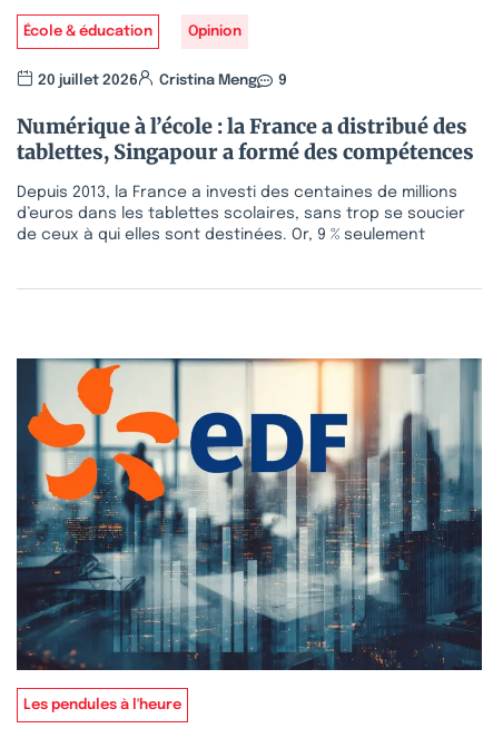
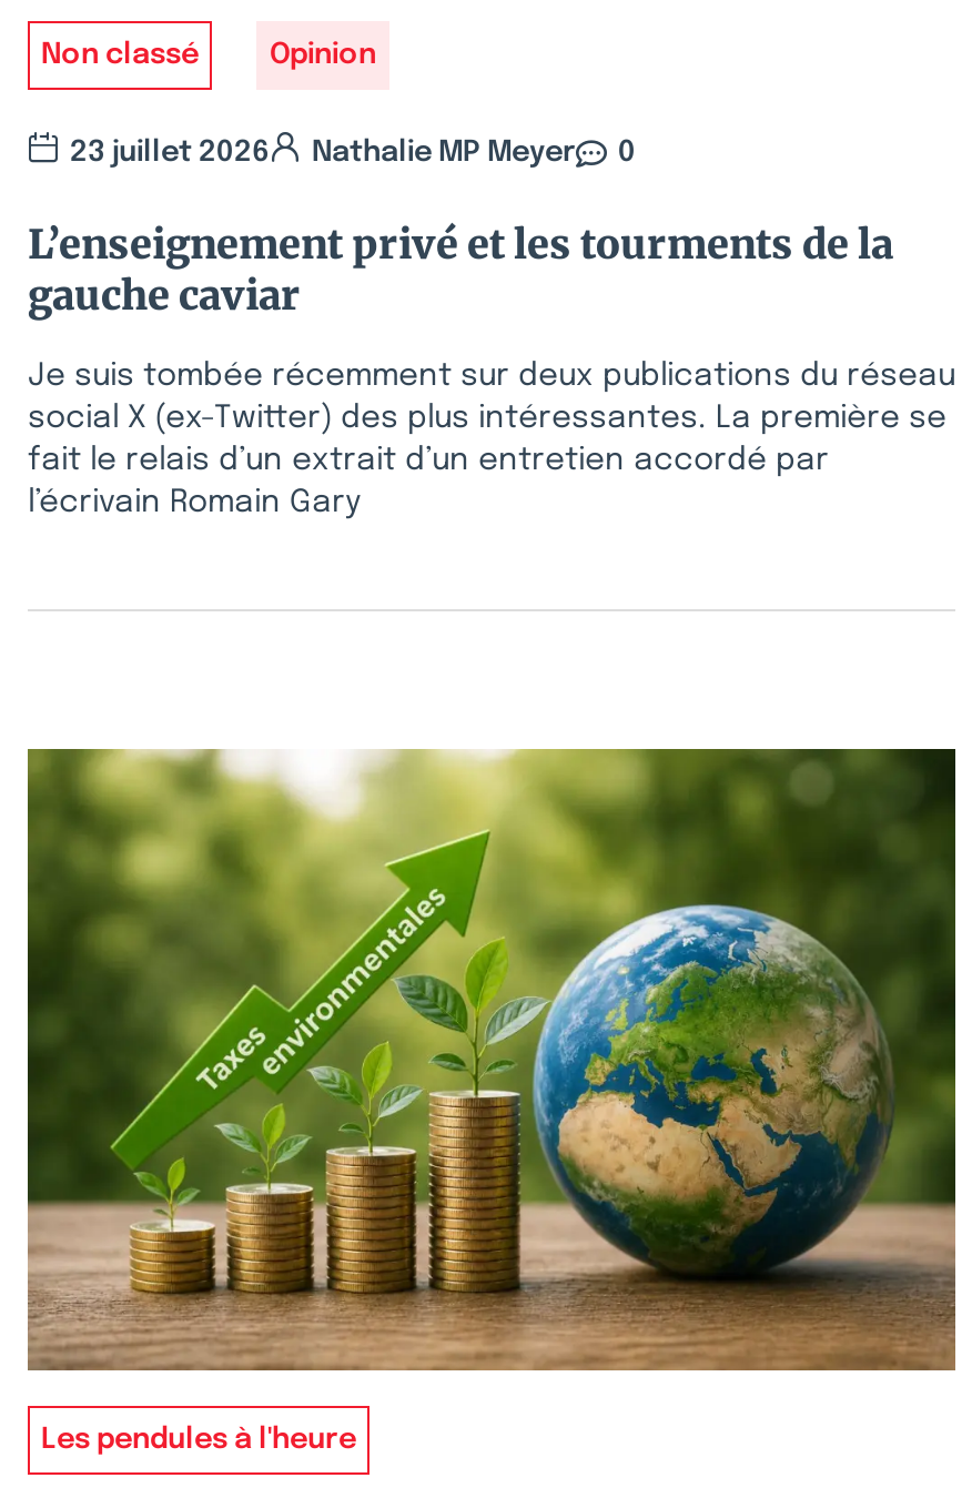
- École & éducation
+ Non classé

- 20 juillet 2026
- Cristina Meng
- 9
+ 23 juillet 2026
+ Nathalie MP Meyer
+ 0

- Numérique à l’école : la France a distribué des
- tablettes, Singapour a formé des compétences
+ L’enseignement privé et les tourments de la
+ gauche caviar

- Depuis 2013, la France a investi des centaines de millions
- d’euros dans les tablettes scolaires, sans trop se soucier
- de ceux à qui elles sont destinées. Or, 9 % seulement
+ Je suis tombée récemment sur deux publications du réseau
+ social X (ex-Twitter) des plus intéressantes. La première se
+ fait le relais d’un extrait d’un entretien accordé par
+ l’écrivain Romain Gary

- [image]
+ [image]
